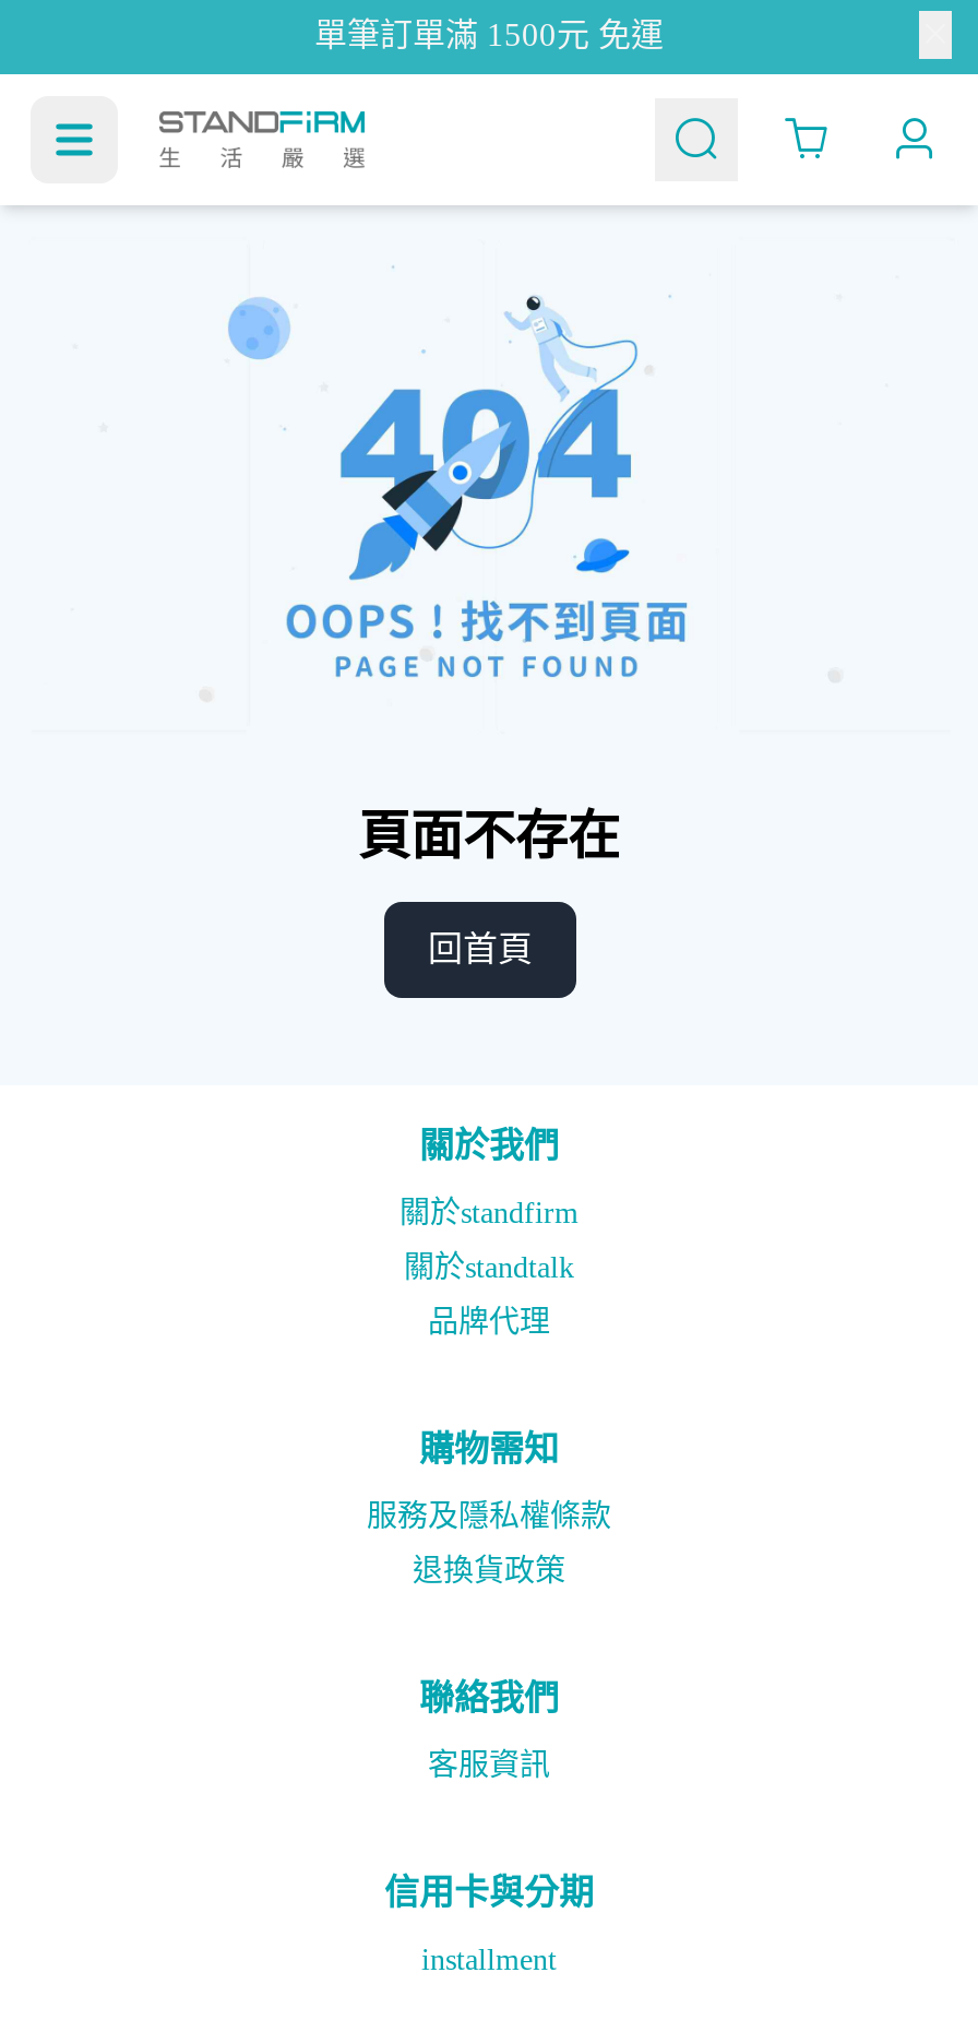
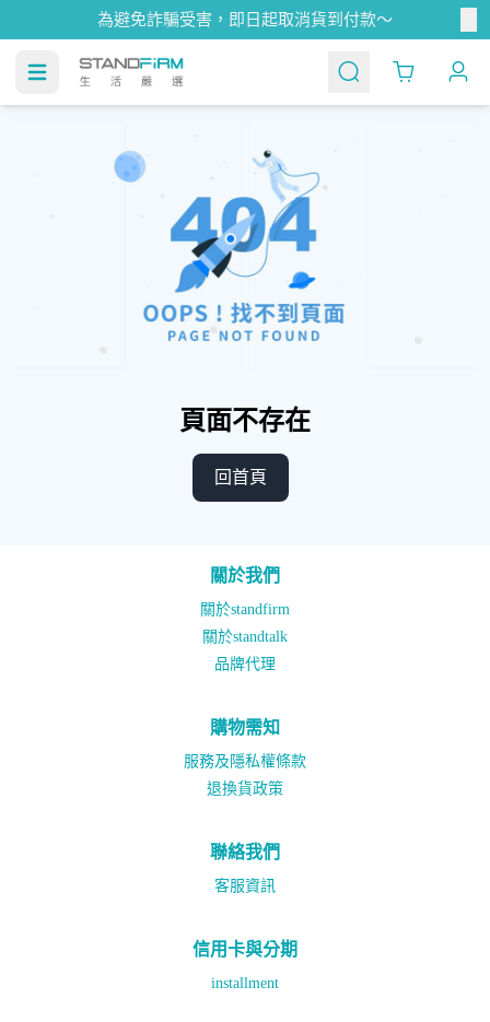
- 單筆訂單滿 1500元 免運
+ 為避免詐騙受害，即日起取消貨到付款～
